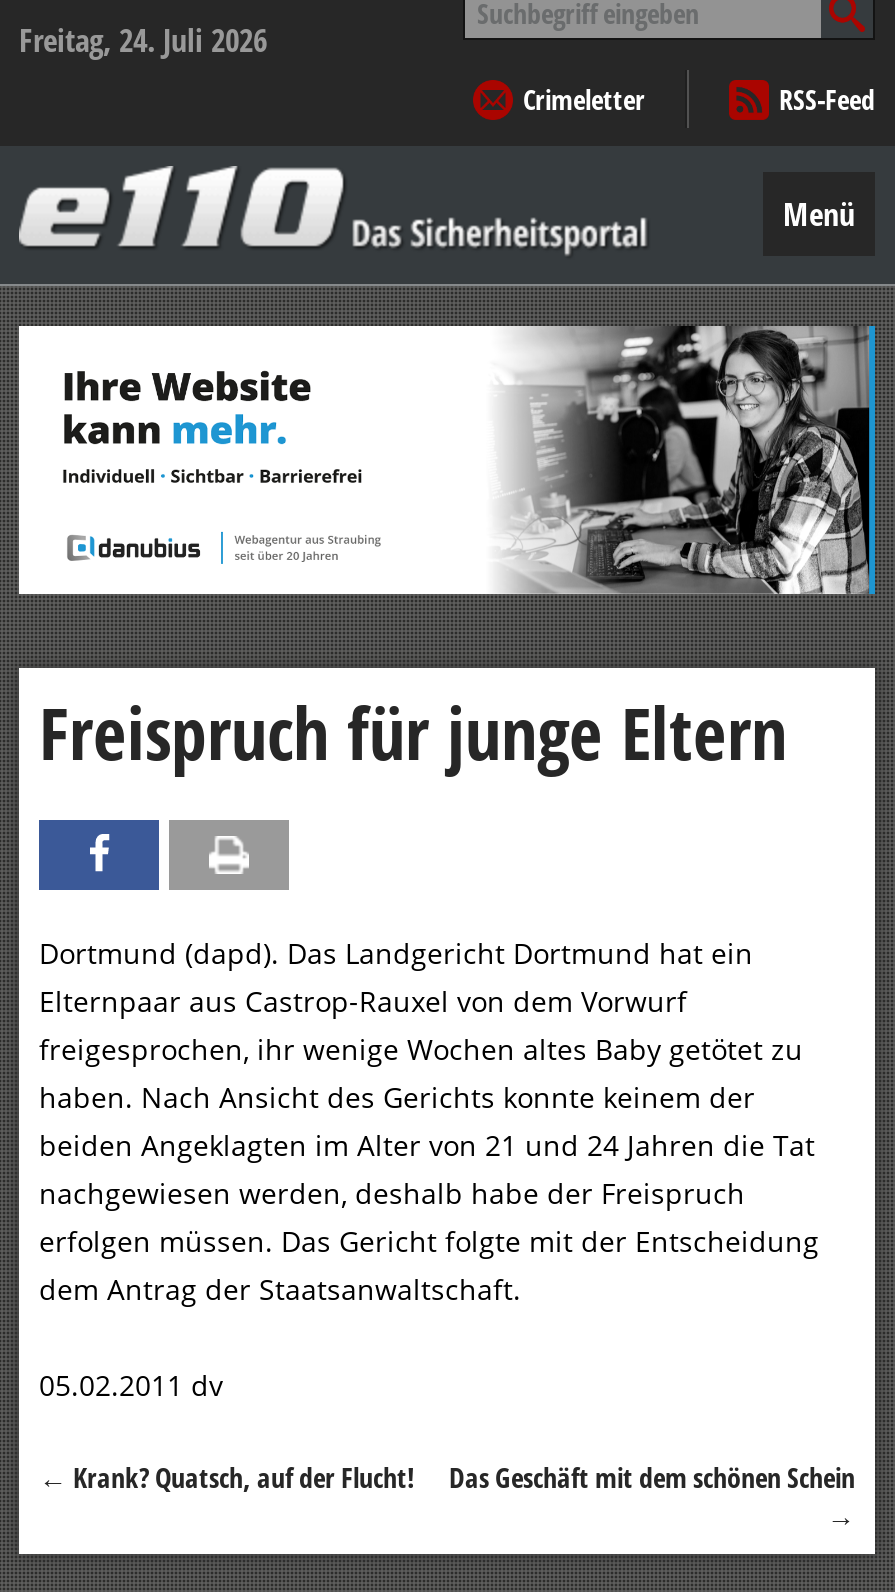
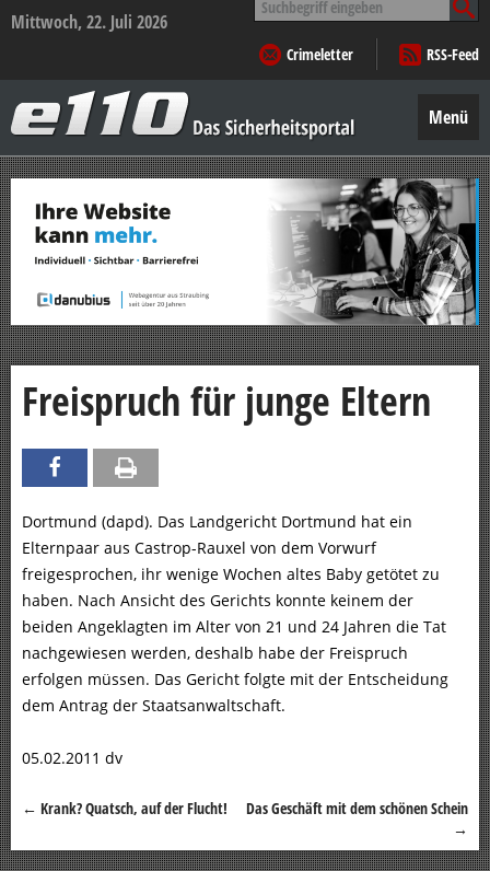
- Freitag, 24. Juli 2026
+ Mittwoch, 22. Juli 2026
